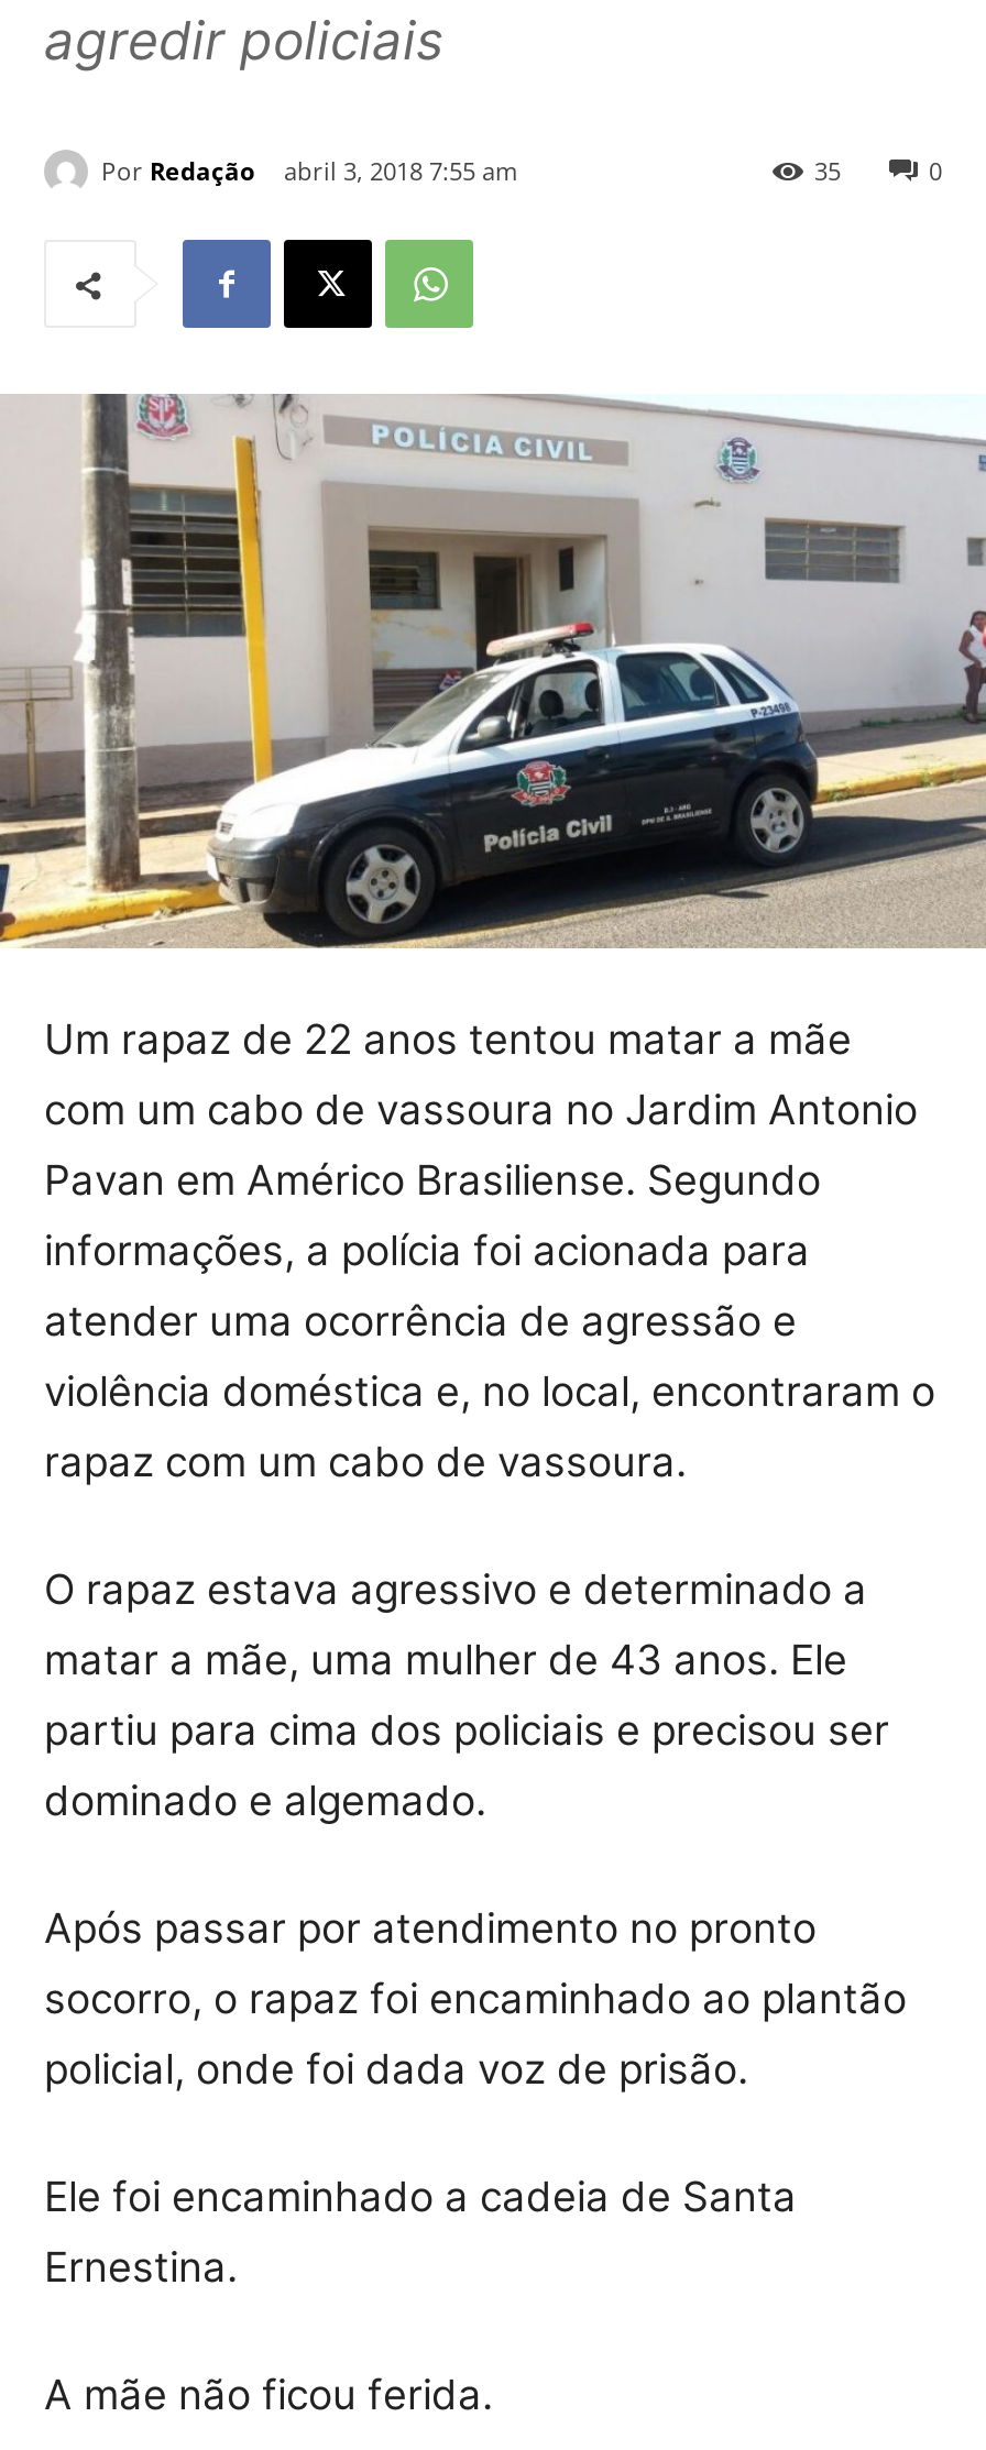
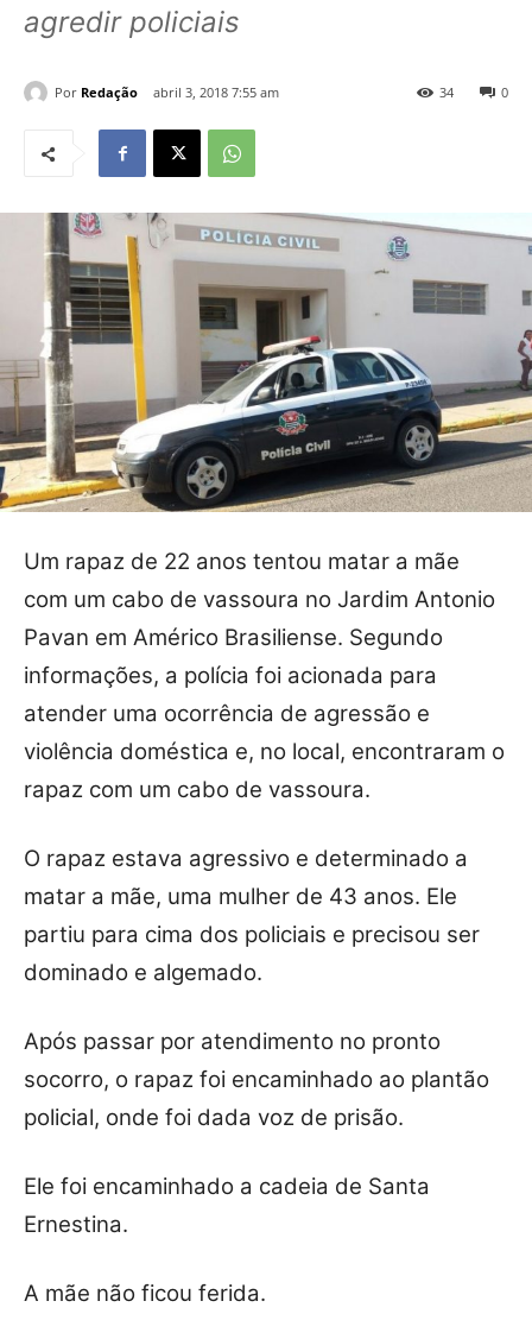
- 35
+ 34
